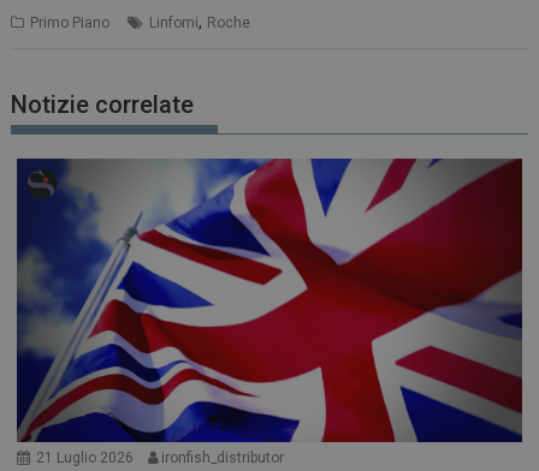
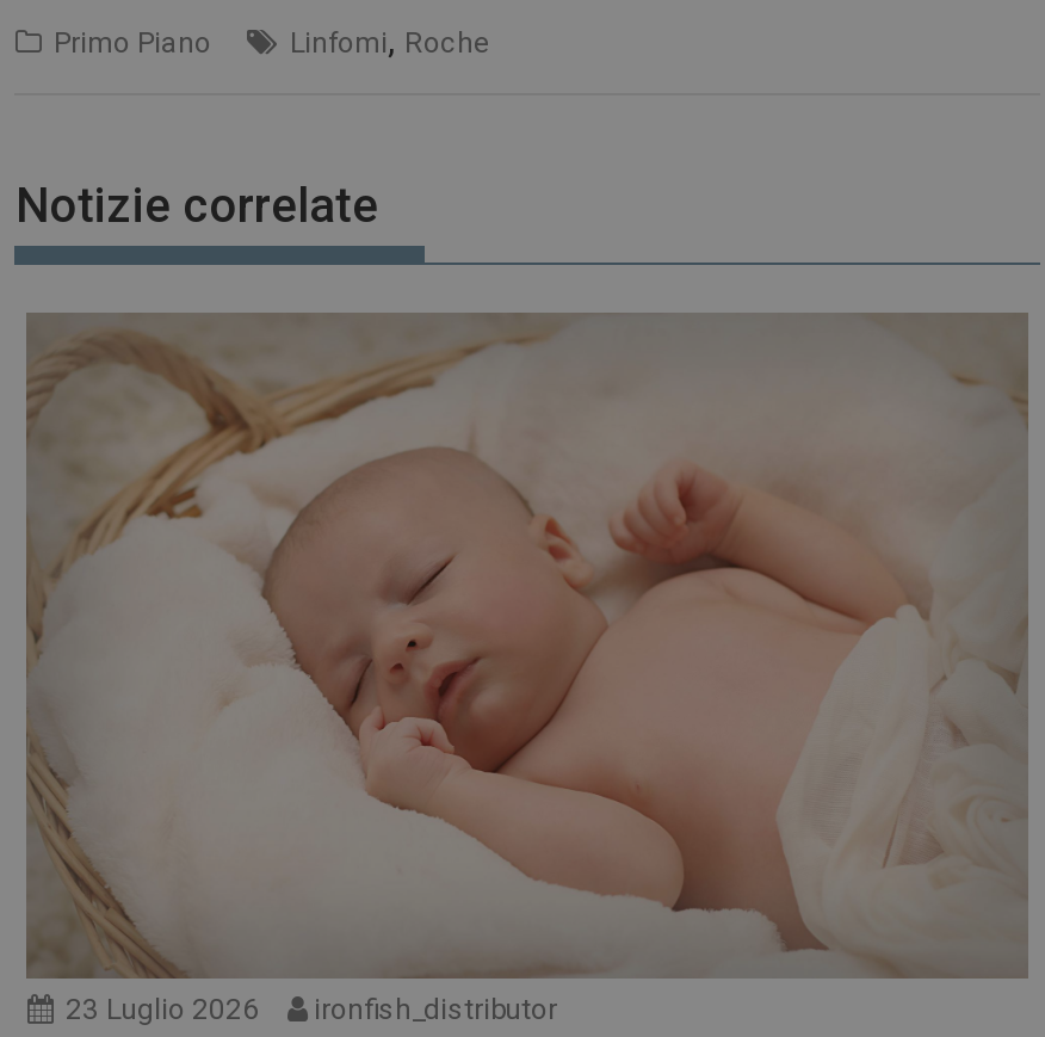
- [image]
- 21 Luglio 2026 ironfish_distributor
+ [image]
+ 23 Luglio 2026 ironfish_distributor
